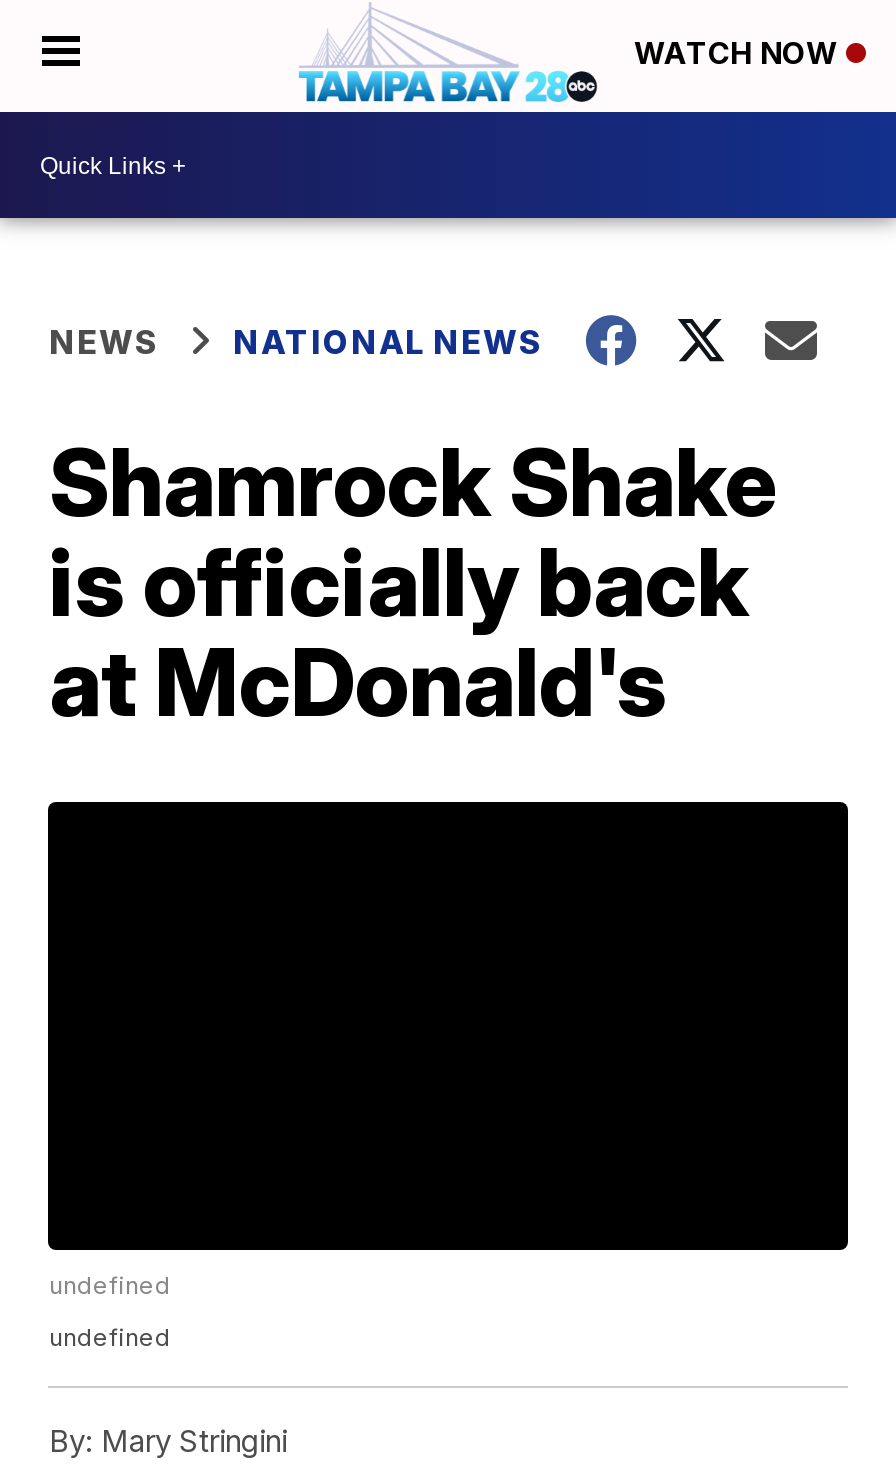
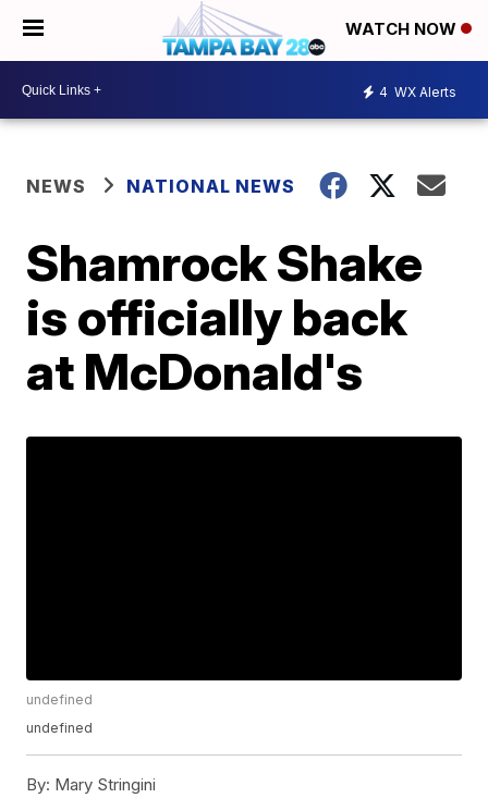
+ 4 WX Alerts
